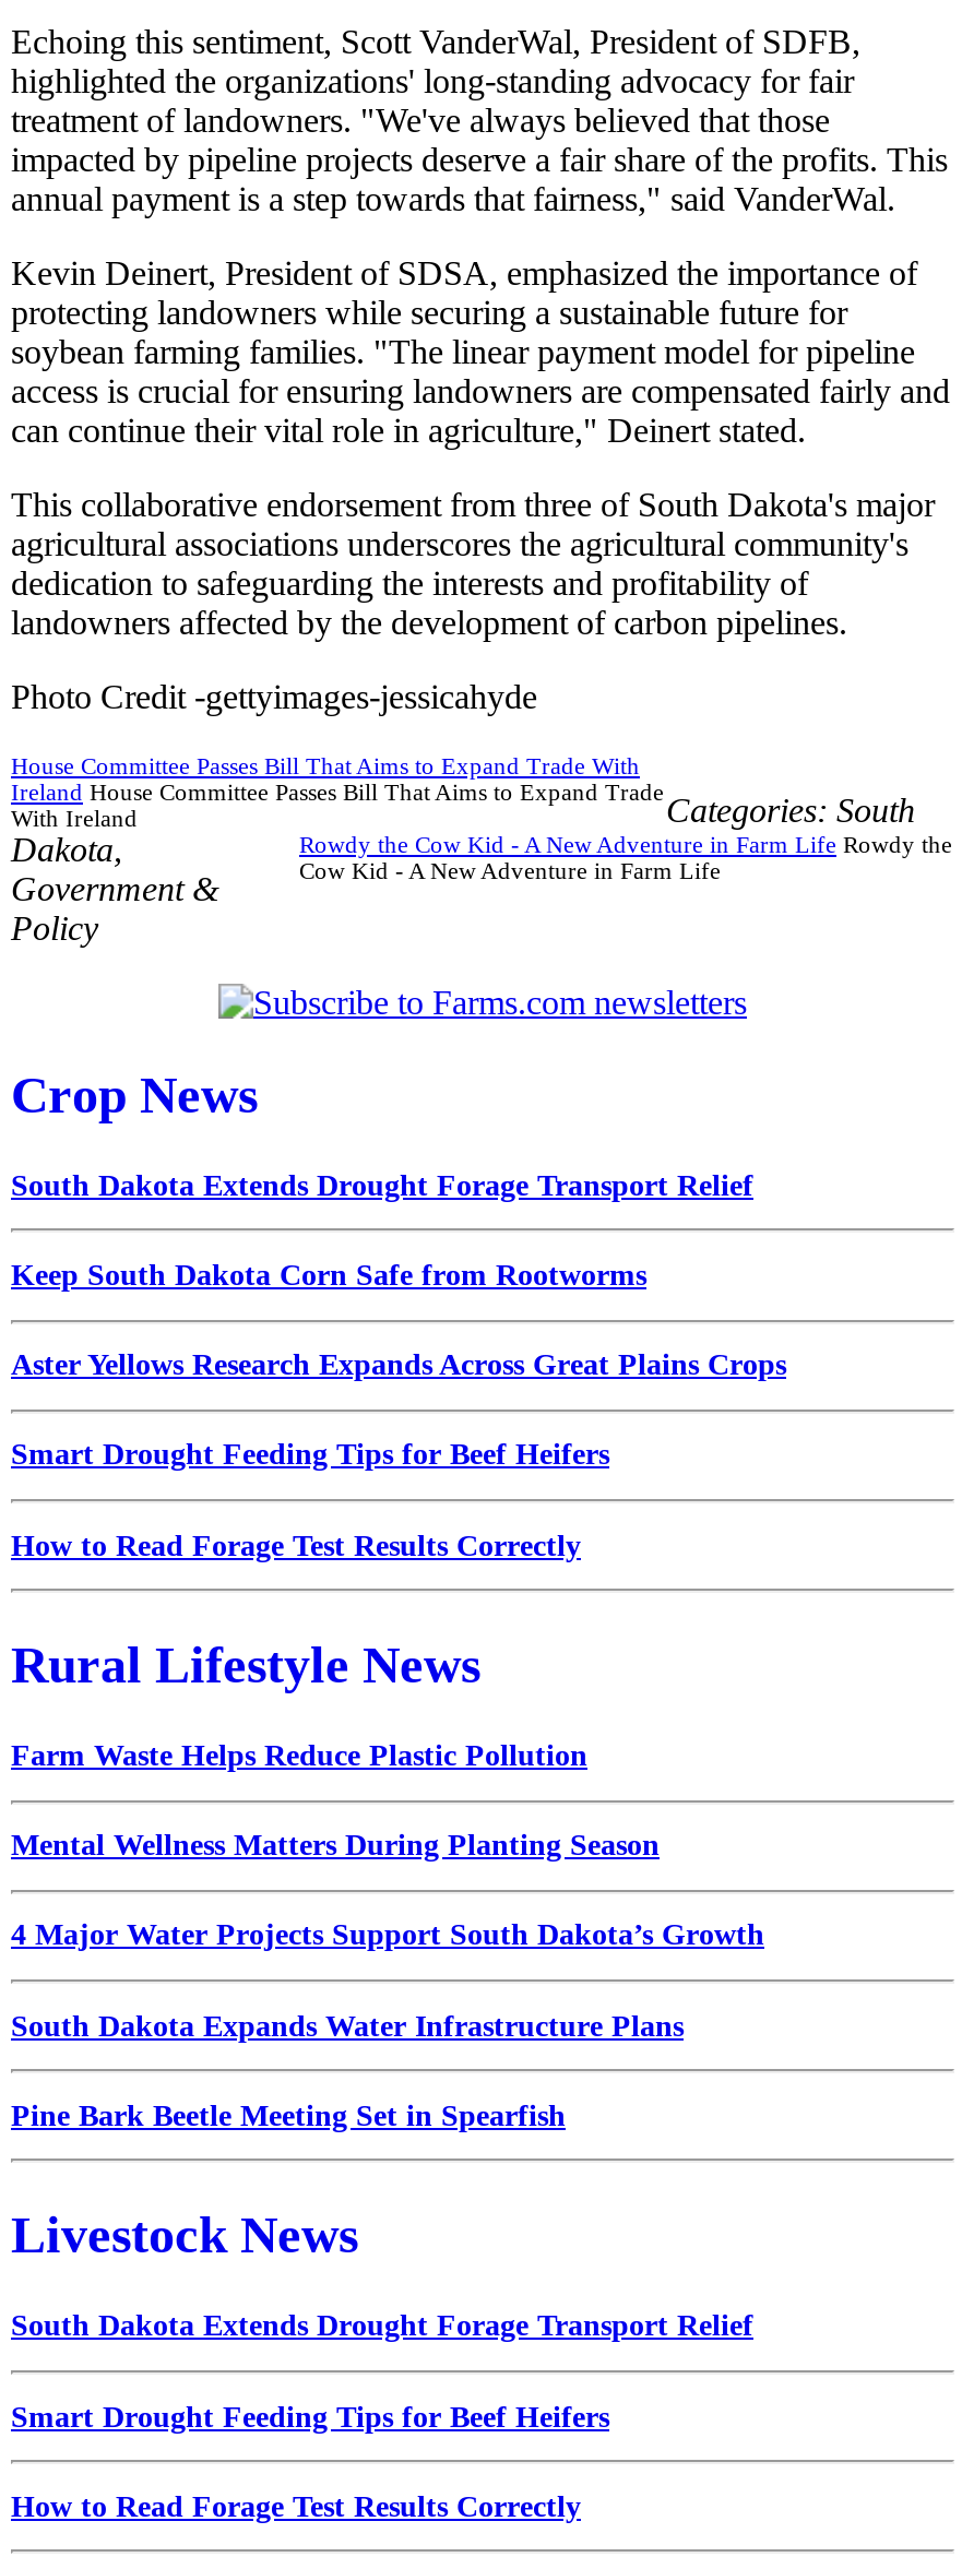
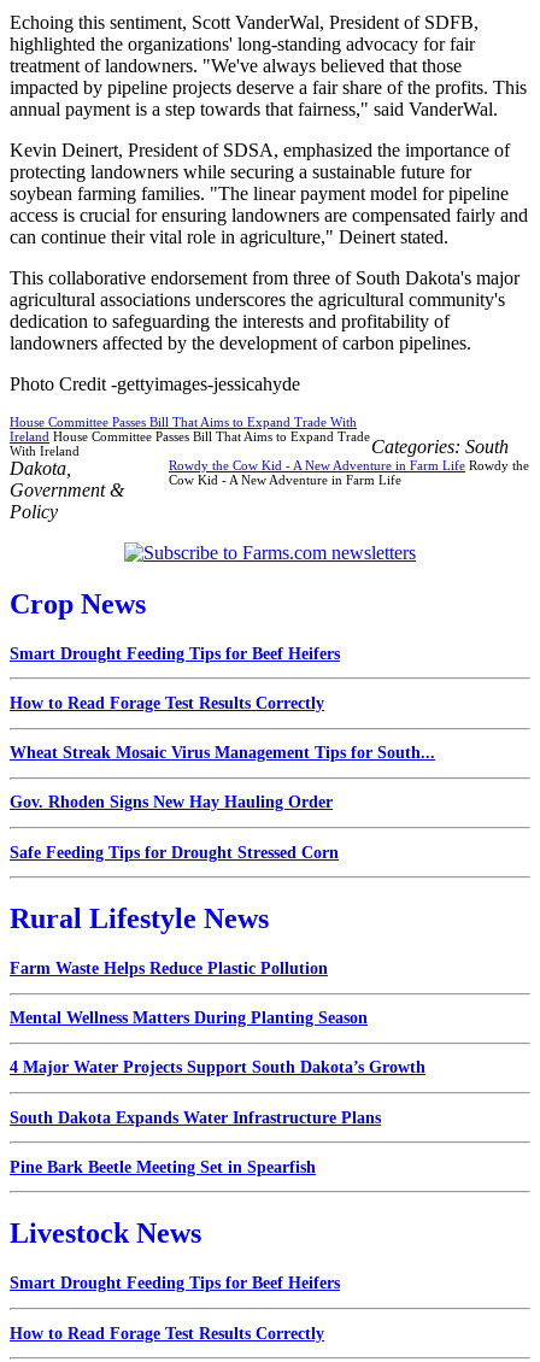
- South Dakota Extends Drought Forage Transport Relief
- Keep South Dakota Corn Safe from Rootworms
- Aster Yellows Research Expands Across Great Plains Crops

moved up: Smart Drought Feeding Tips for Beef Heifers | How to Read Forage Test Results Correctly

+ Wheat Streak Mosaic Virus Management Tips for South...
+ Gov. Rhoden Signs New Hay Hauling Order
+ Safe Feeding Tips for Drought Stressed Corn

- South Dakota Extends Drought Forage Transport Relief
